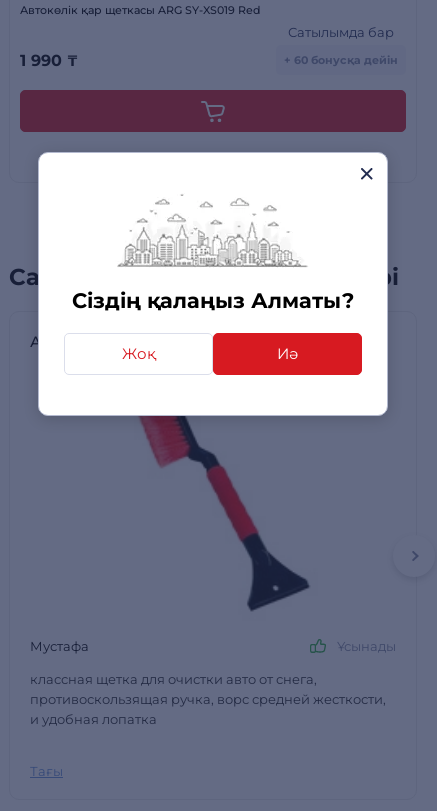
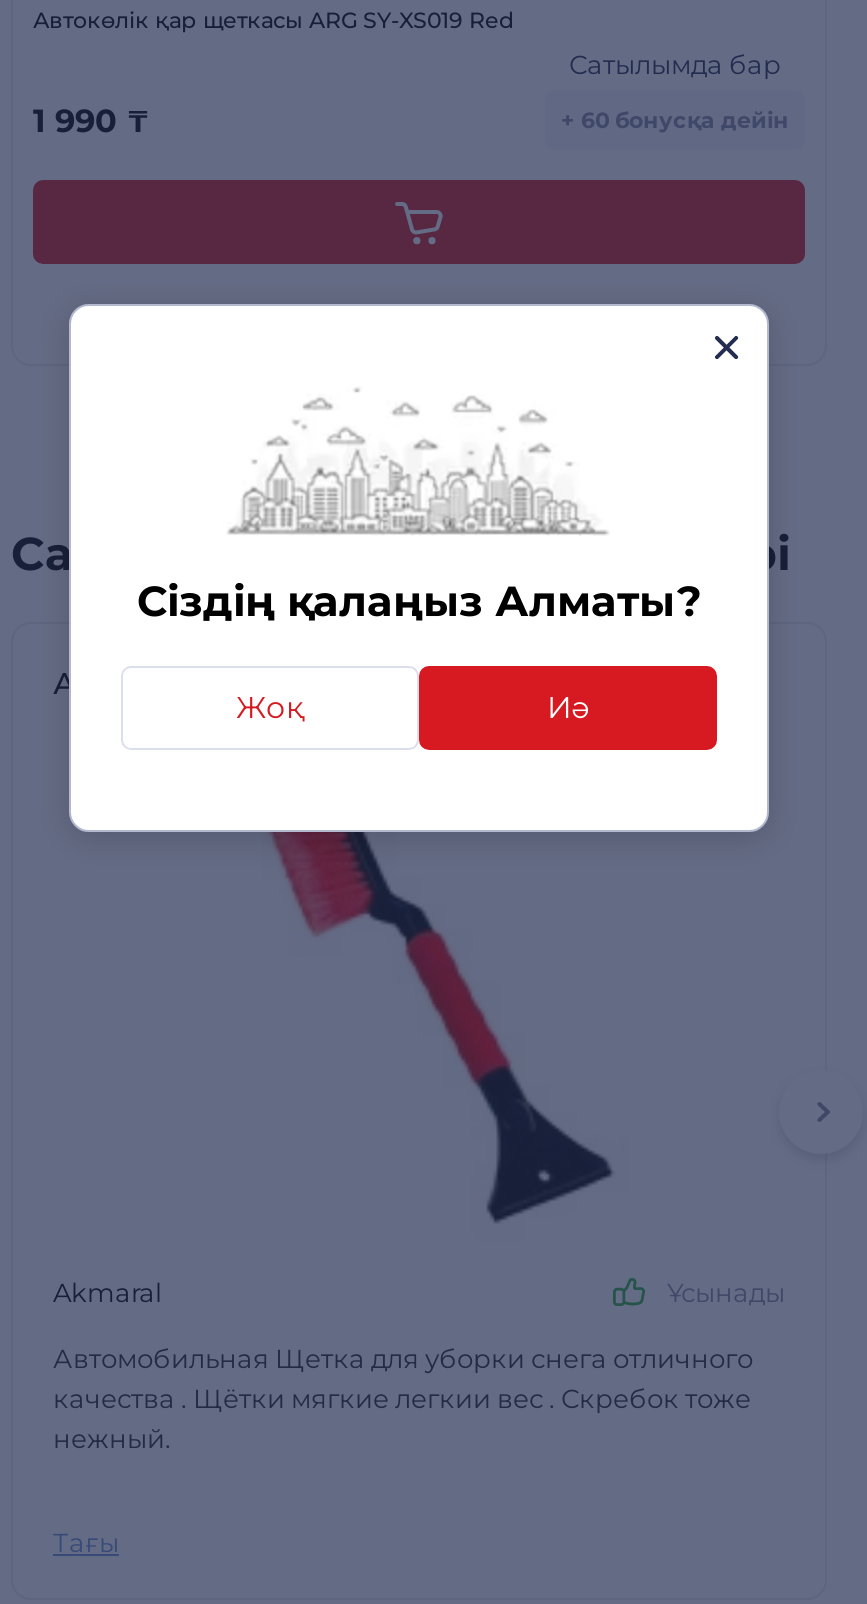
- Мустафа
+ Akmaral

- классная щетка для очистки авто от снега,
- противоскользящая ручка, ворс средней жесткости,
- и удобная лопатка
+ Автомобильная Щетка для уборки снега отличного
+ качества . Щётки мягкие легкии вес . Скребок тоже
+ нежный.
